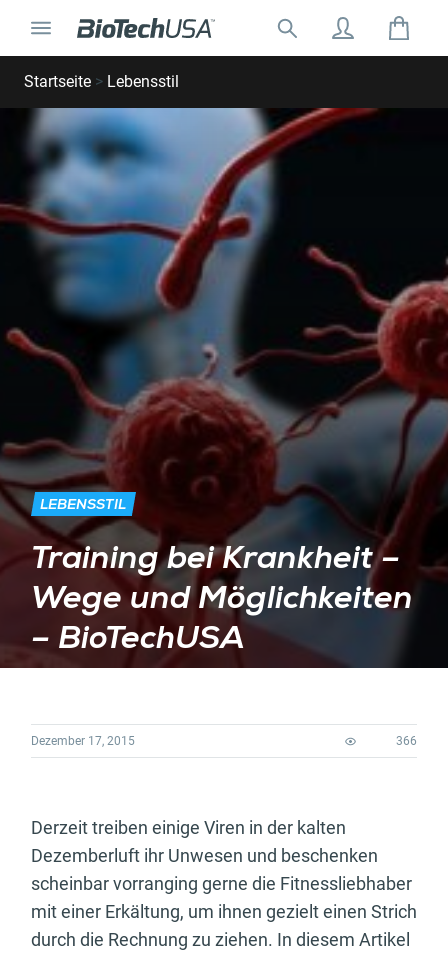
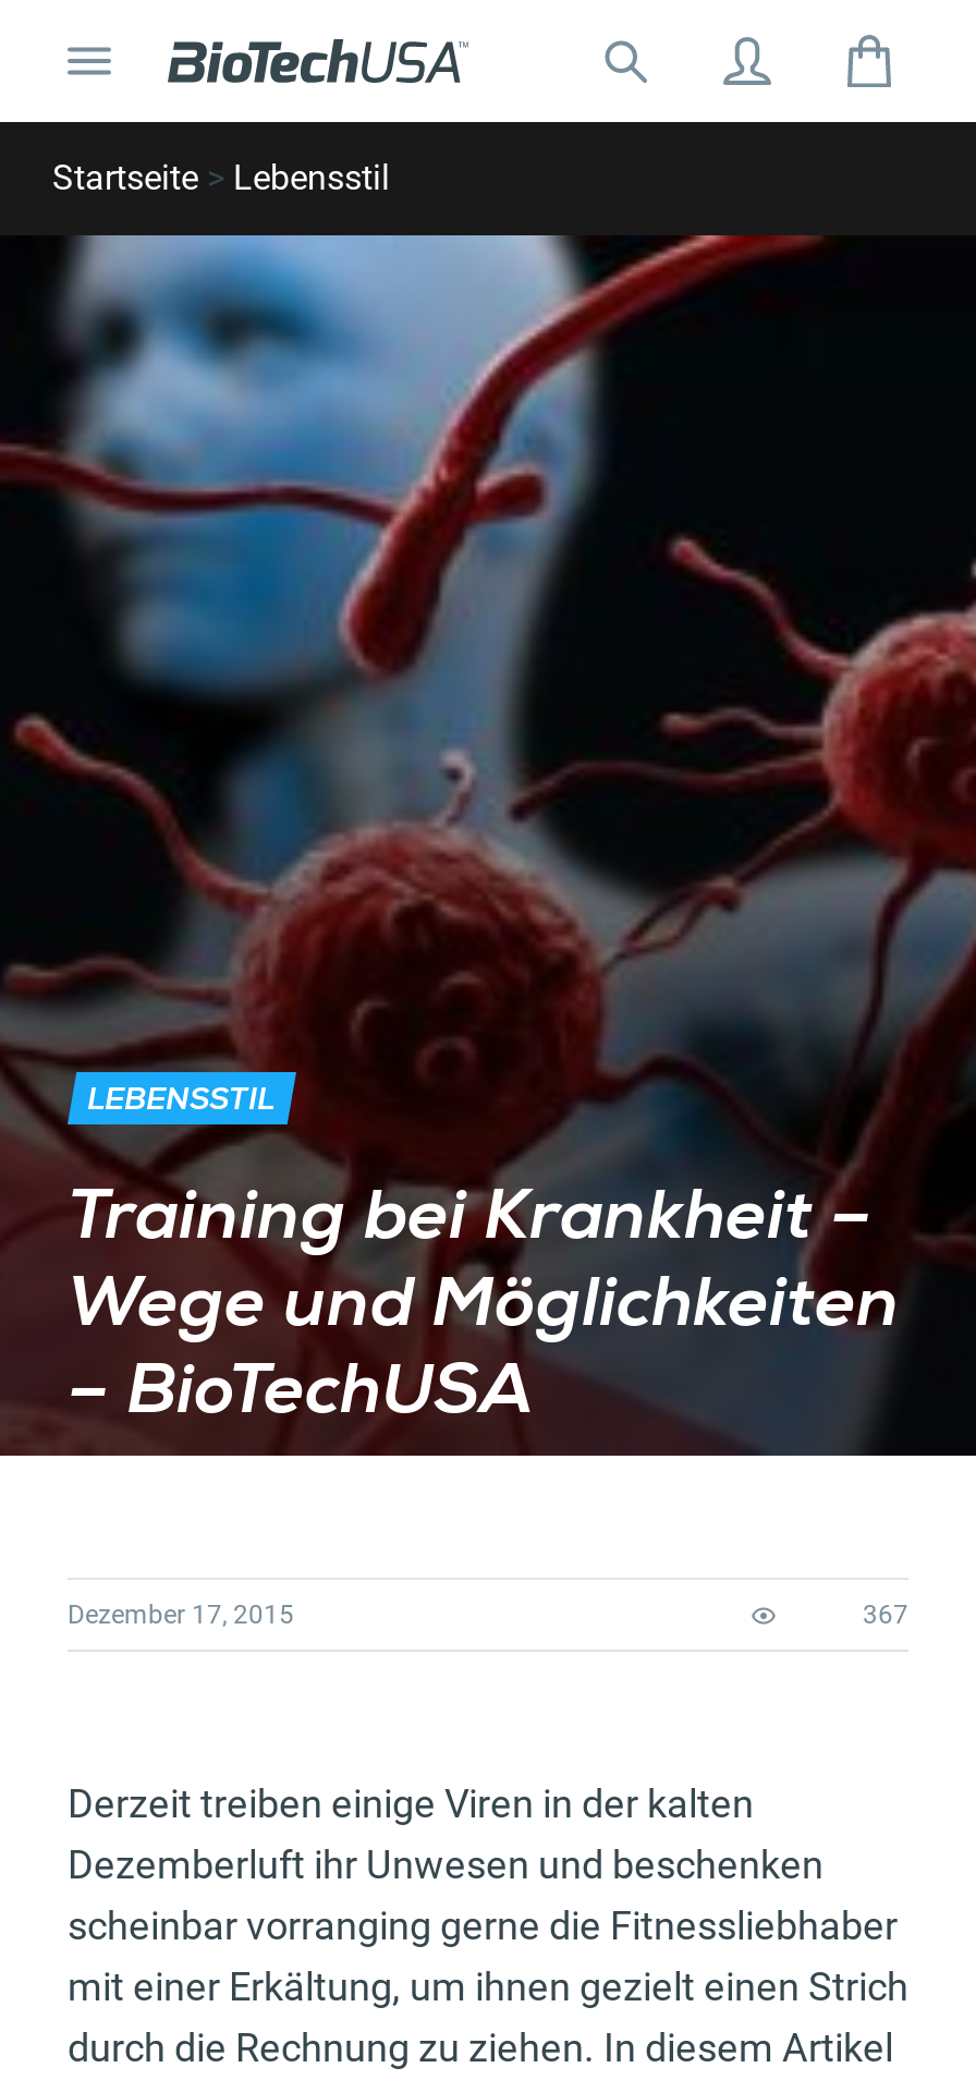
- 366
+ 367
